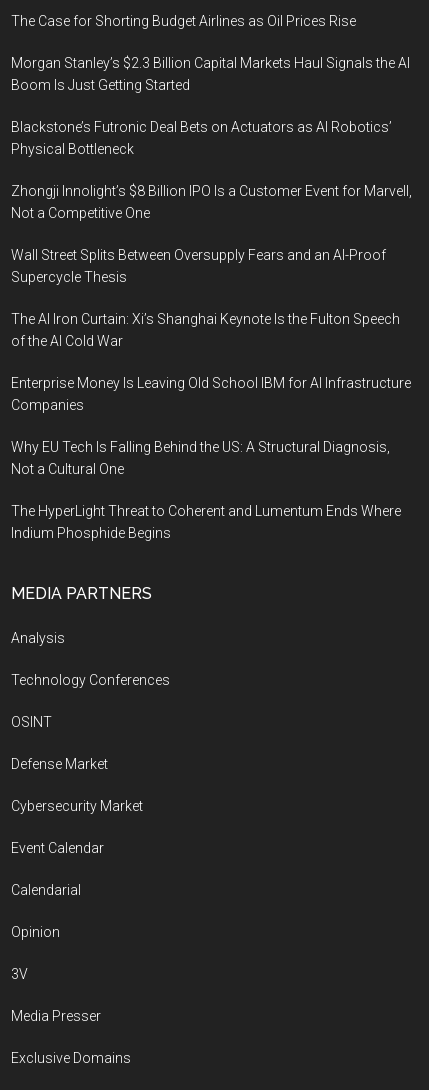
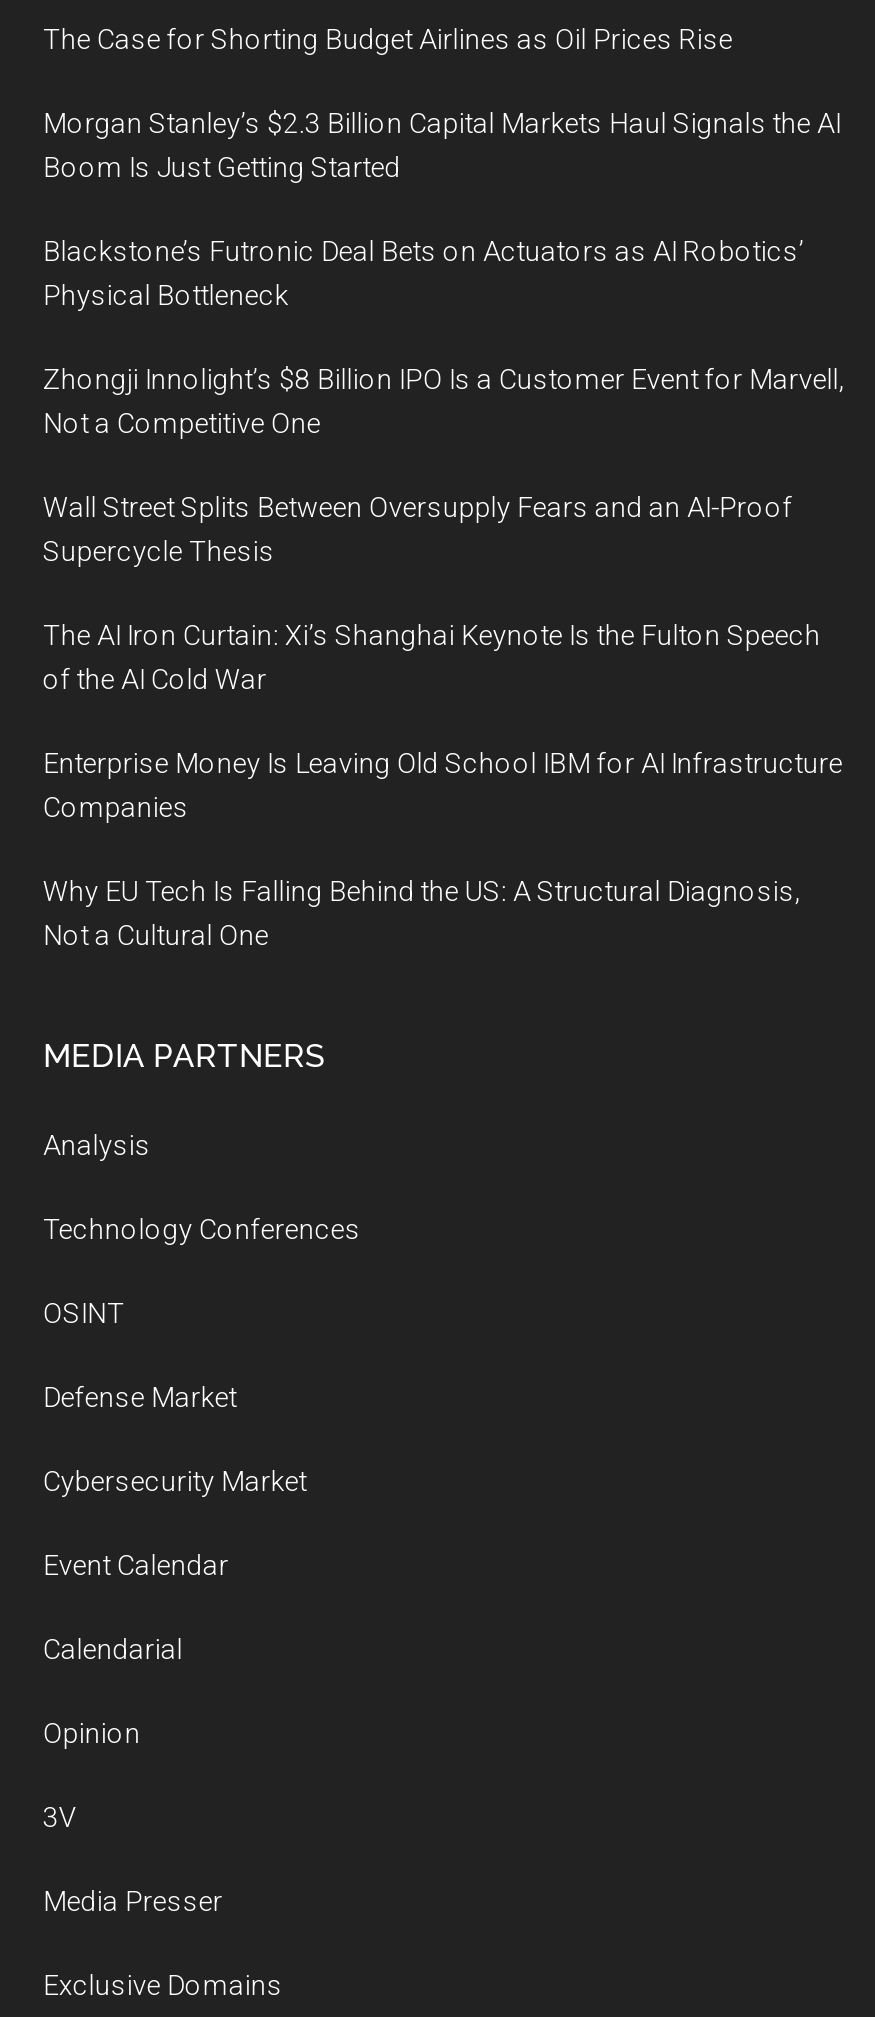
- The HyperLight Threat to Coherent and Lumentum Ends Where
- Indium Phosphide Begins
